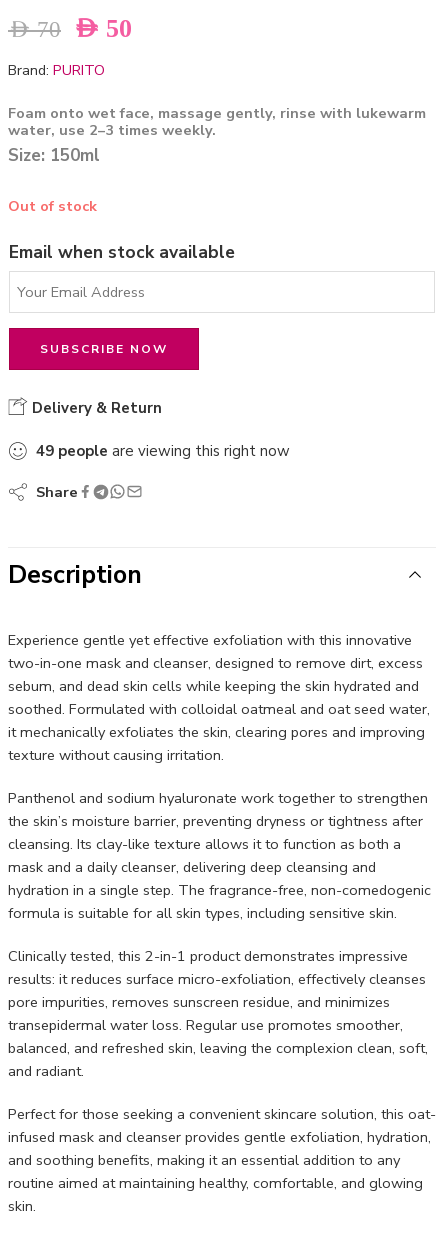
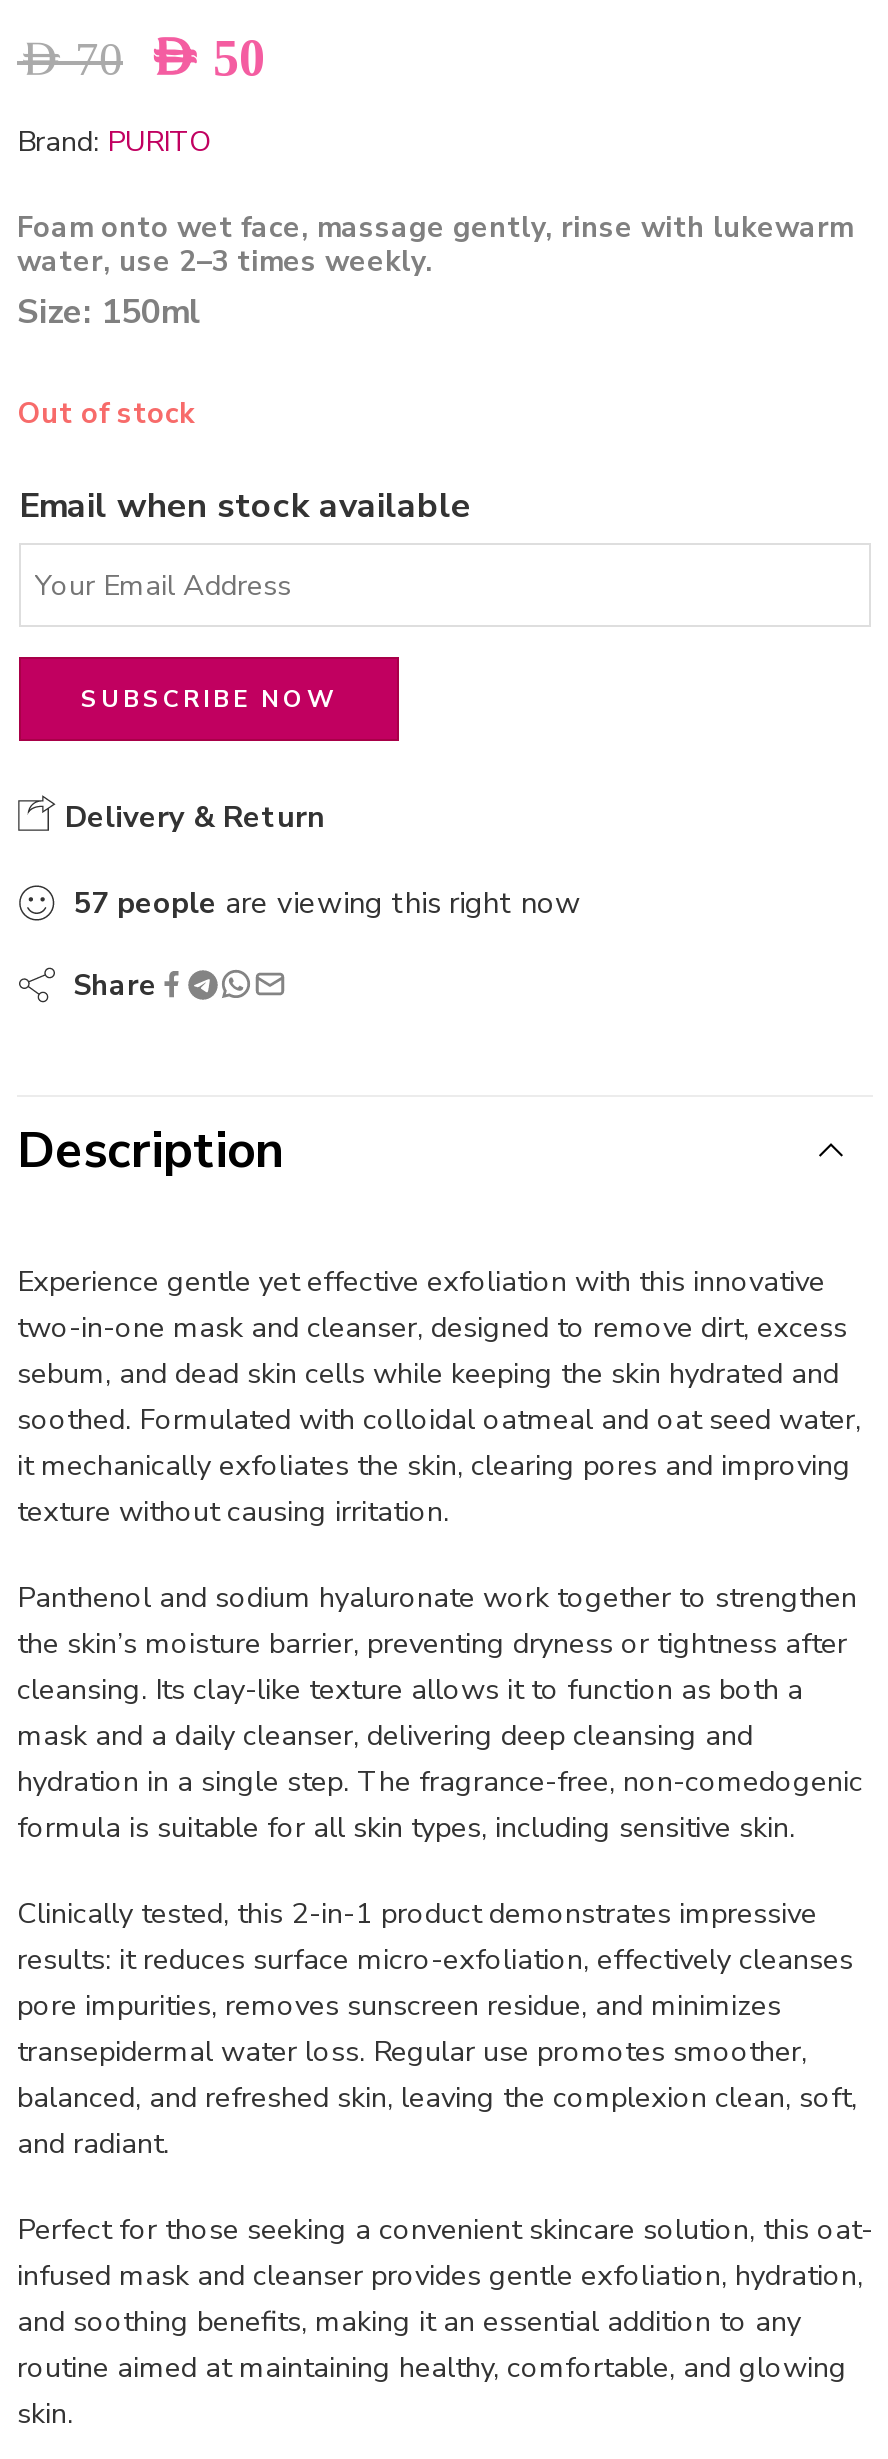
- 49 people are viewing this right now
+ 57 people are viewing this right now
